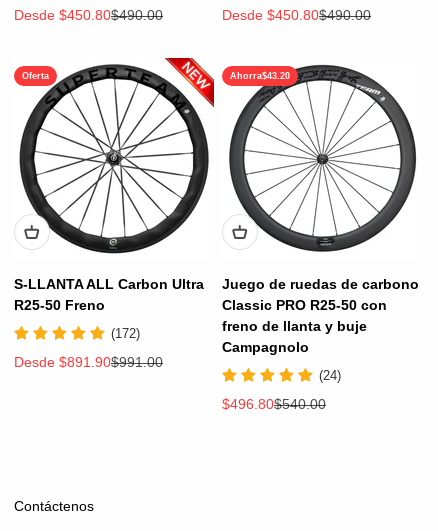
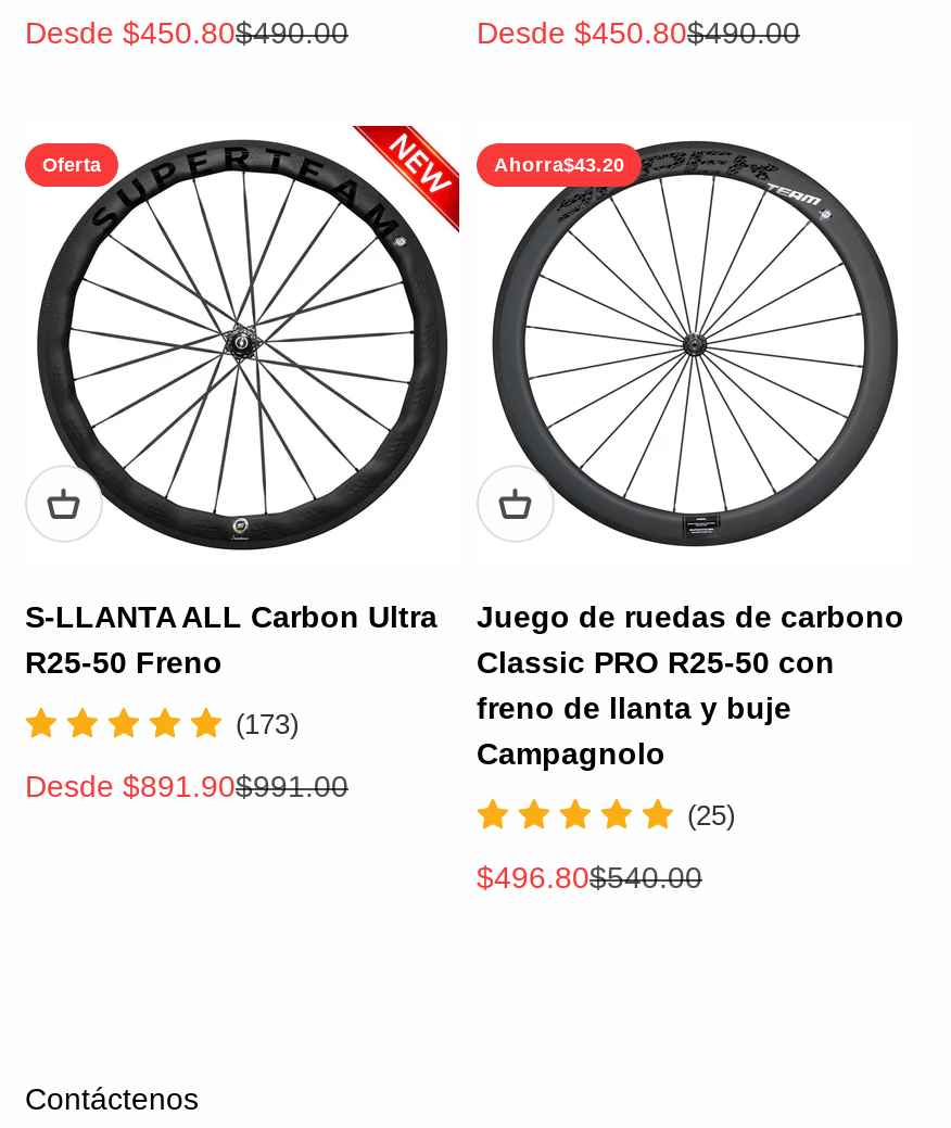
- (172)
+ (173)

- (24)
+ (25)
